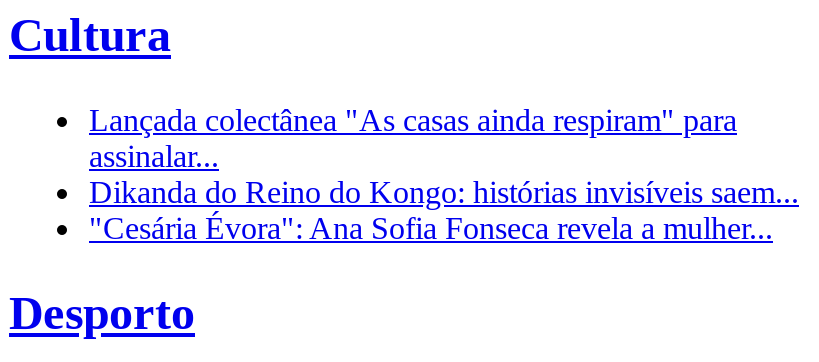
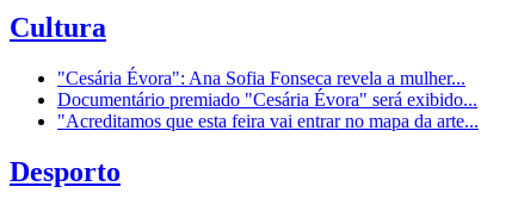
- Lançada colectânea "As casas ainda respiram" para
- assinalar...
- Dikanda do Reino do Kongo: histórias invisíveis saem...

moved up: "Cesária Évora": Ana Sofia Fonseca revela a mulher...

+ Documentário premiado "Cesária Évora" será exibido...
+ "Acreditamos que esta feira vai entrar no mapa da arte...
